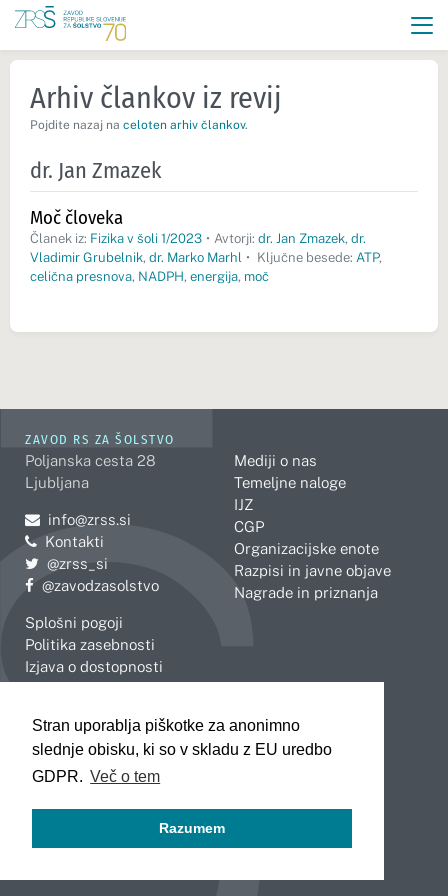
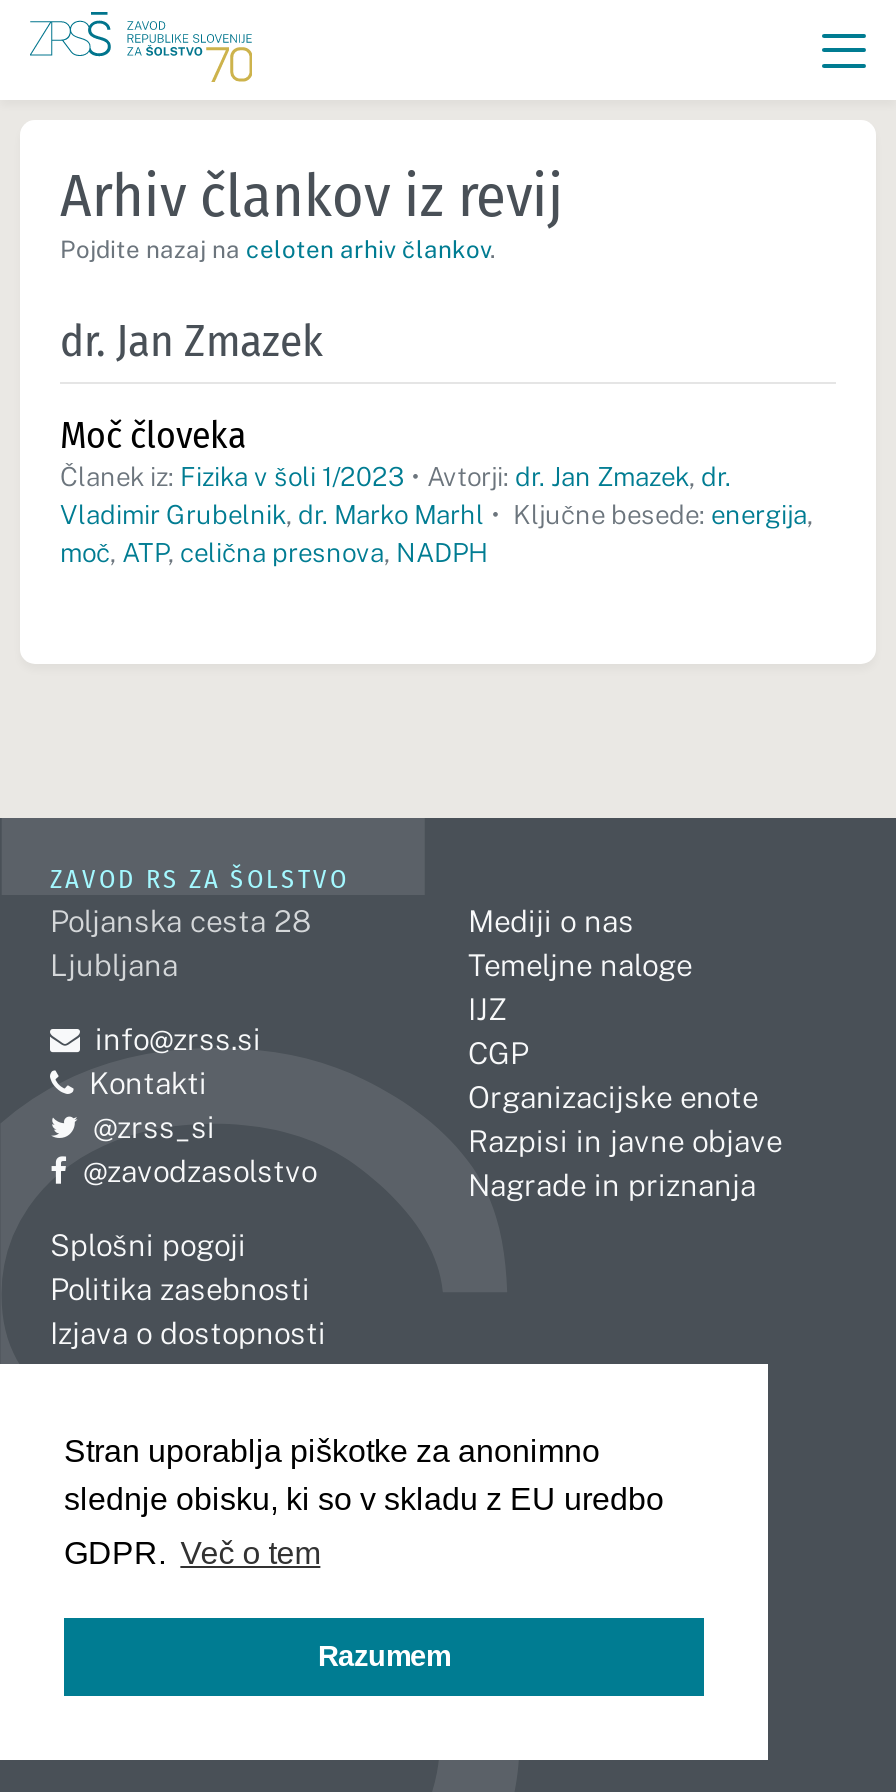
- Vladimir Grubelnik, dr. Marko Marhl • Ključne besede: ATP,
- celična presnova, NADPH, energija, moč
+ Vladimir Grubelnik, dr. Marko Marhl • Ključne besede: energija,
+ moč, ATP, celična presnova, NADPH
